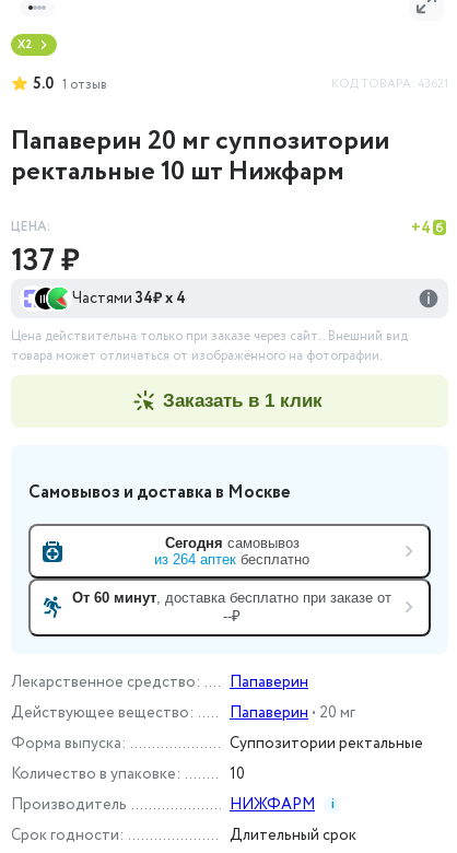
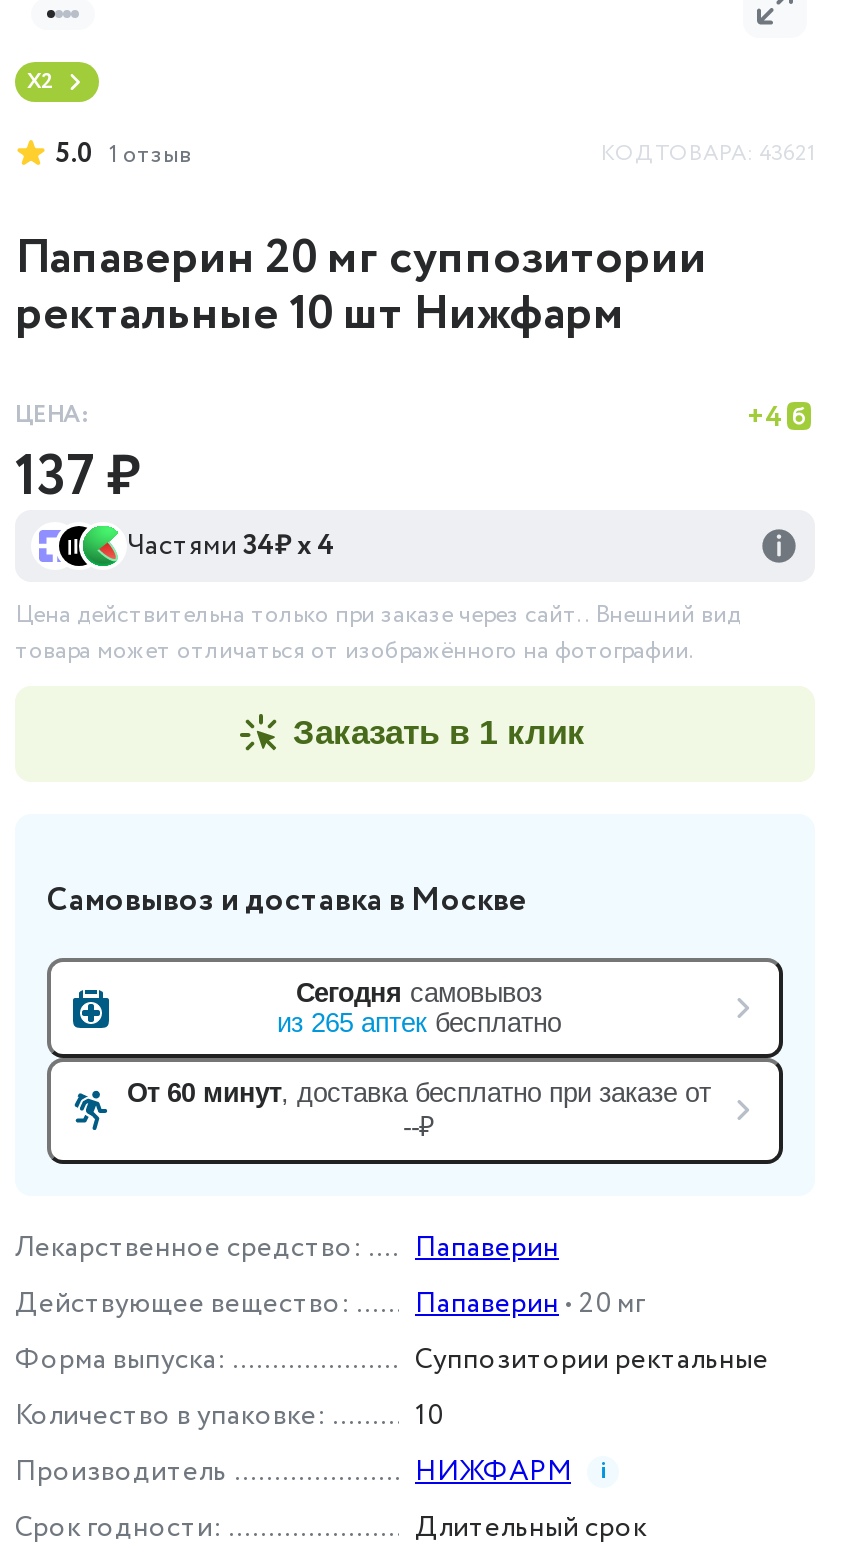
- из 264 аптек бесплатно
+ из 265 аптек бесплатно
